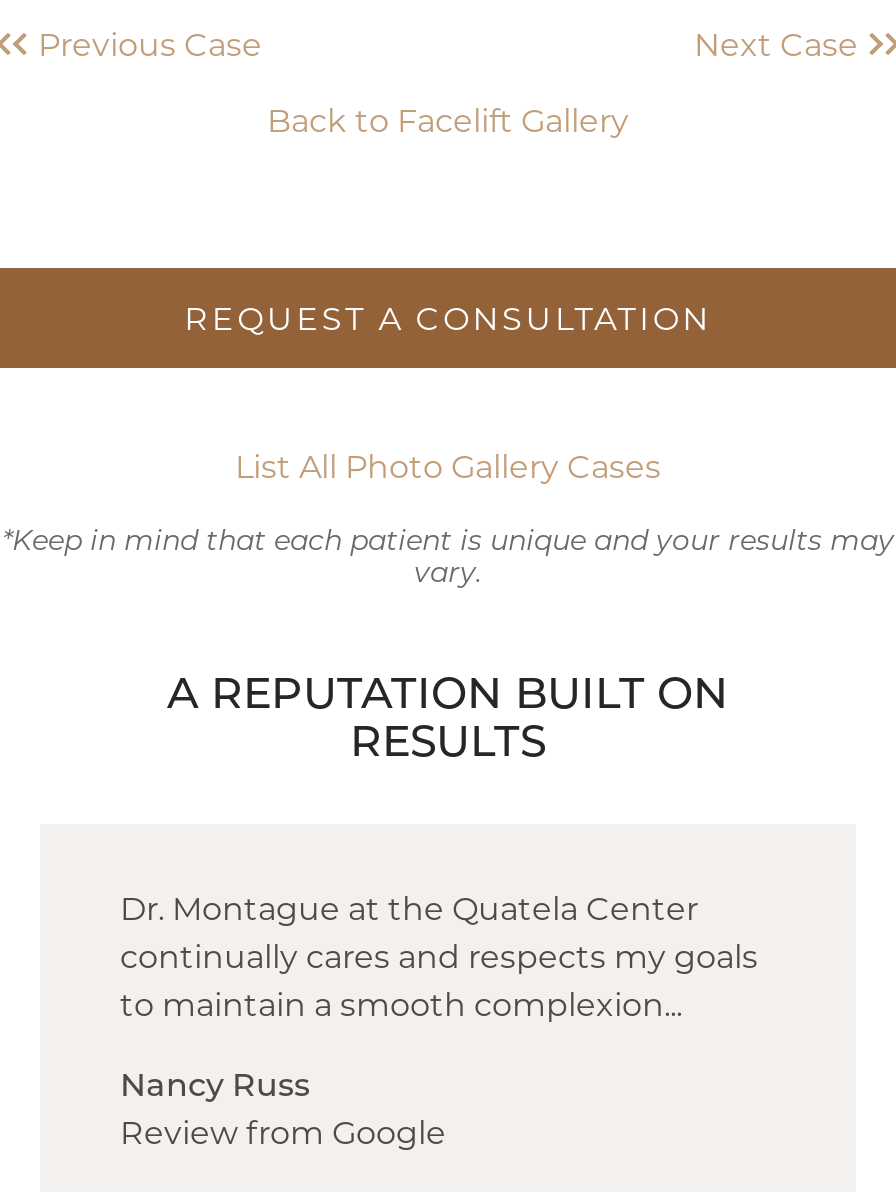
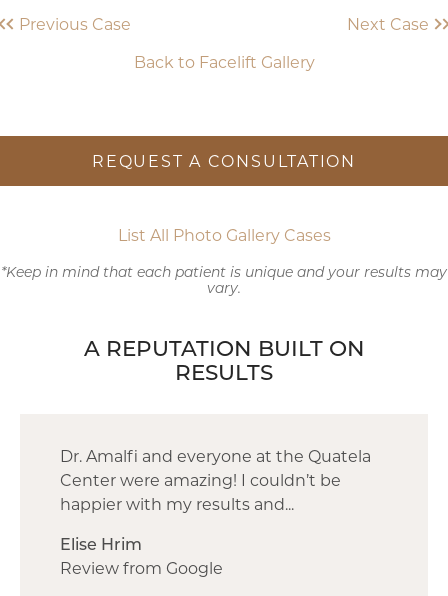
- Dr. Montague at the Quatela Center
- continually cares and respects my goals
- to maintain a smooth complexion...
+ Dr. Amalfi and everyone at the Quatela
+ Center were amazing! I couldn’t be
+ happier with my results and...

- Nancy Russ
+ Elise Hrim
